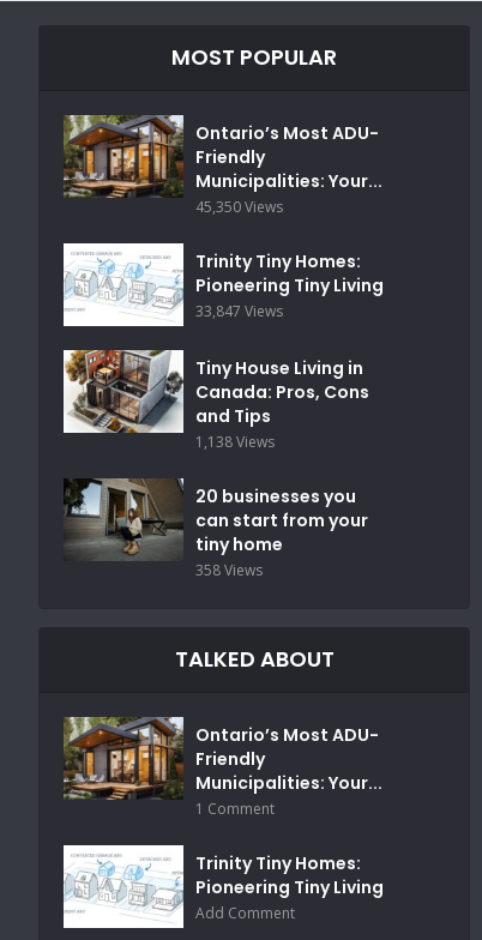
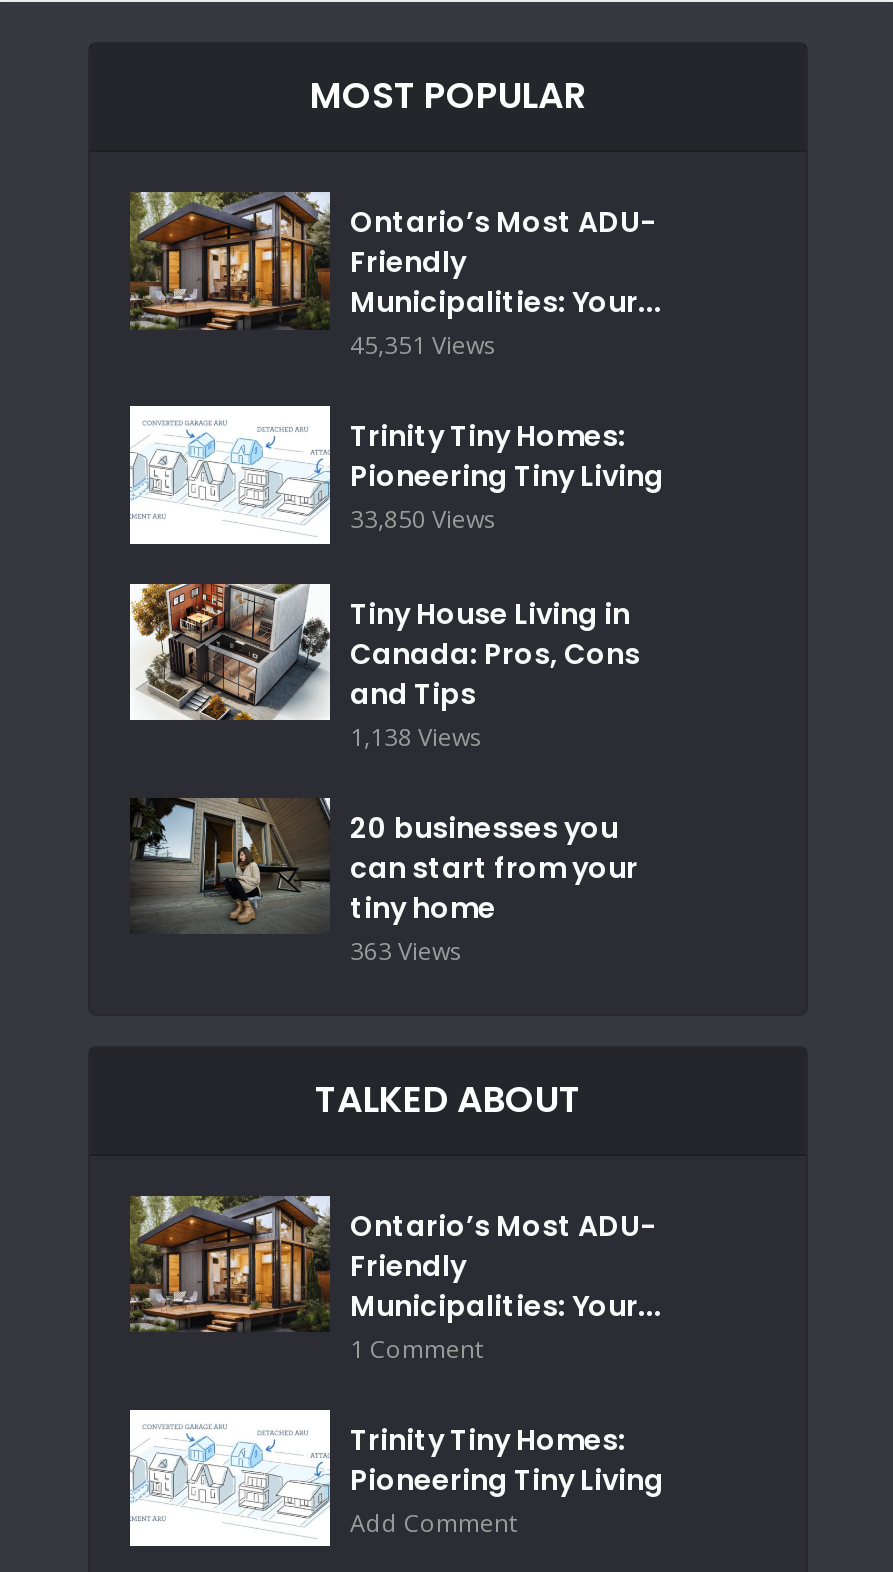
- 45,350 Views
+ 45,351 Views

- 33,847 Views
+ 33,850 Views

- 358 Views
+ 363 Views
